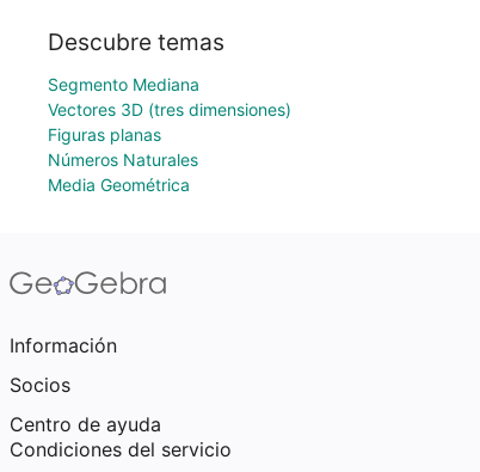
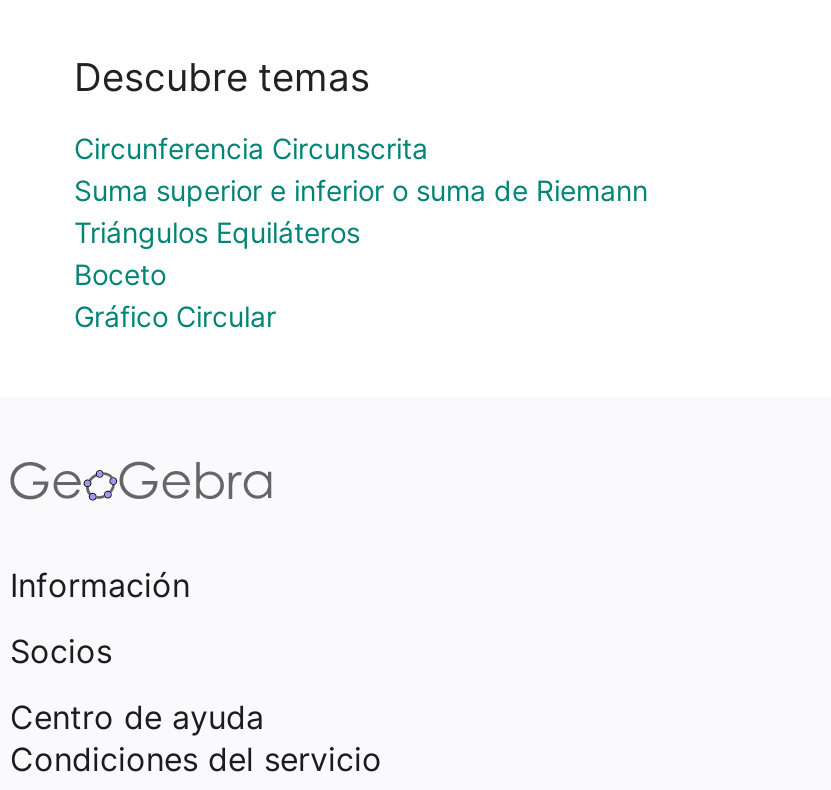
- Segmento Mediana
- Vectores 3D (tres dimensiones)
- Figuras planas
- Números Naturales
- Media Geométrica
+ Circunferencia Circunscrita
+ Suma superior e inferior o suma de Riemann
+ Triángulos Equiláteros
+ Boceto
+ Gráfico Circular
